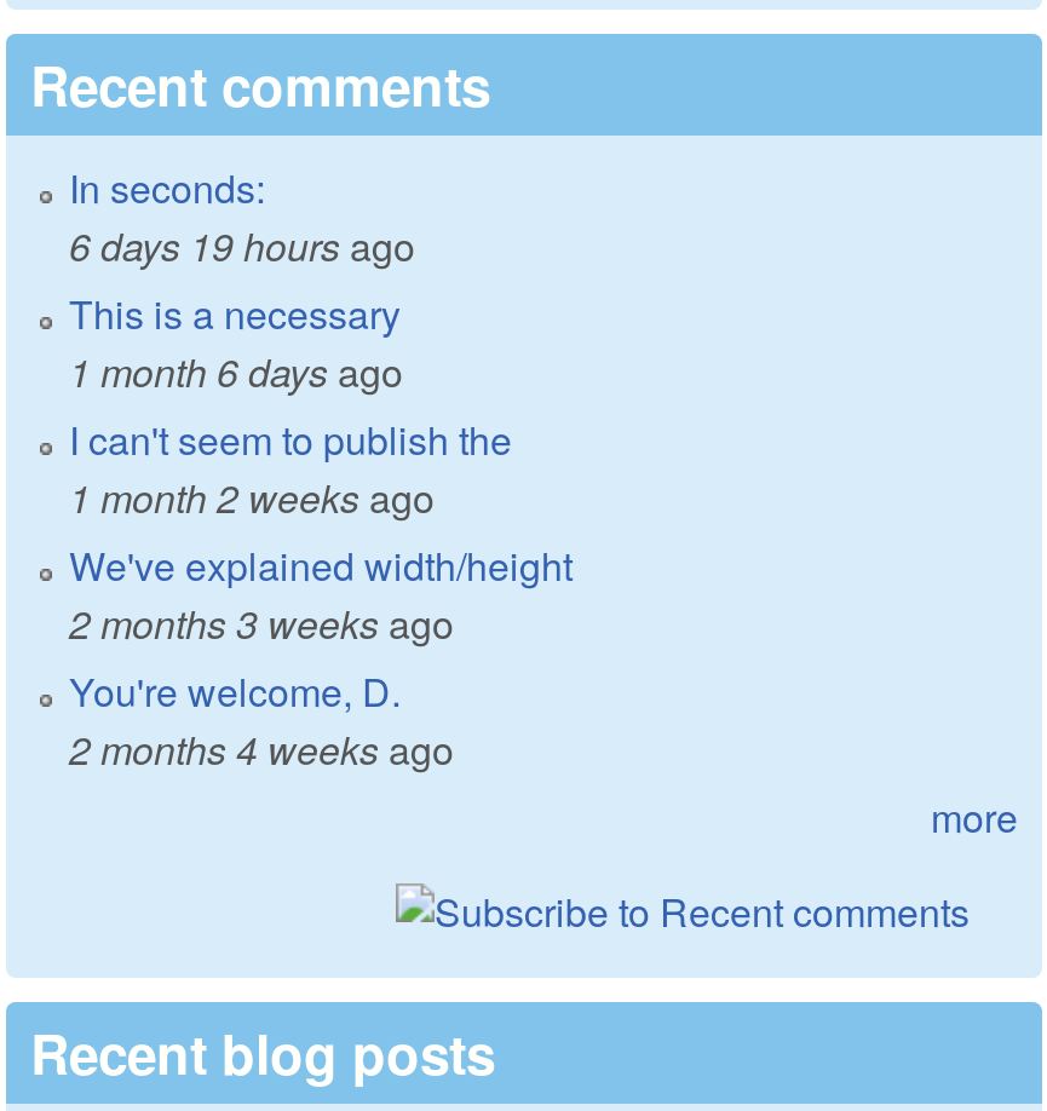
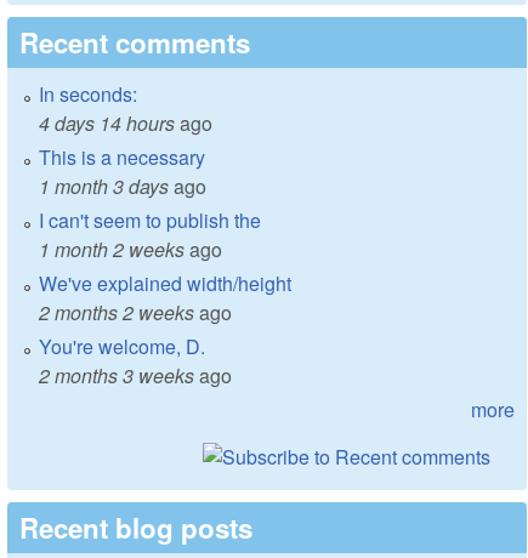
- 6 days 19 hours ago
+ 4 days 14 hours ago

- 1 month 6 days ago
+ 1 month 3 days ago

moved down: 2 months 3 weeks ago

+ 2 months 2 weeks ago

- 2 months 4 weeks ago
